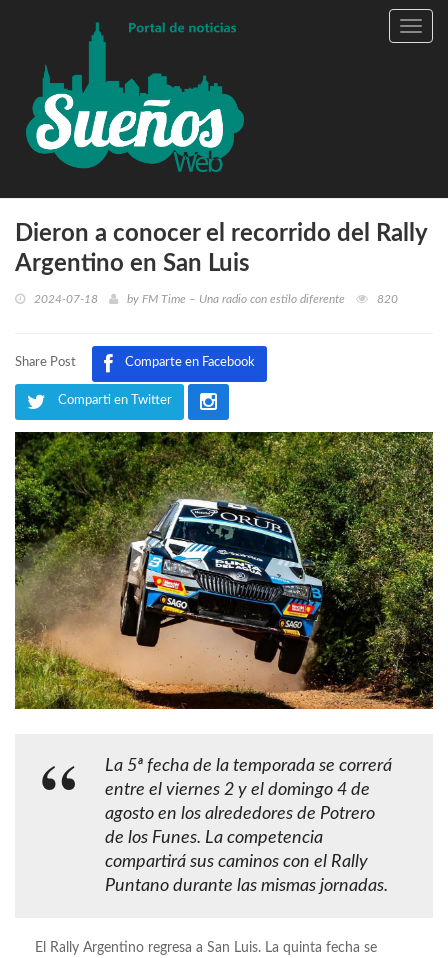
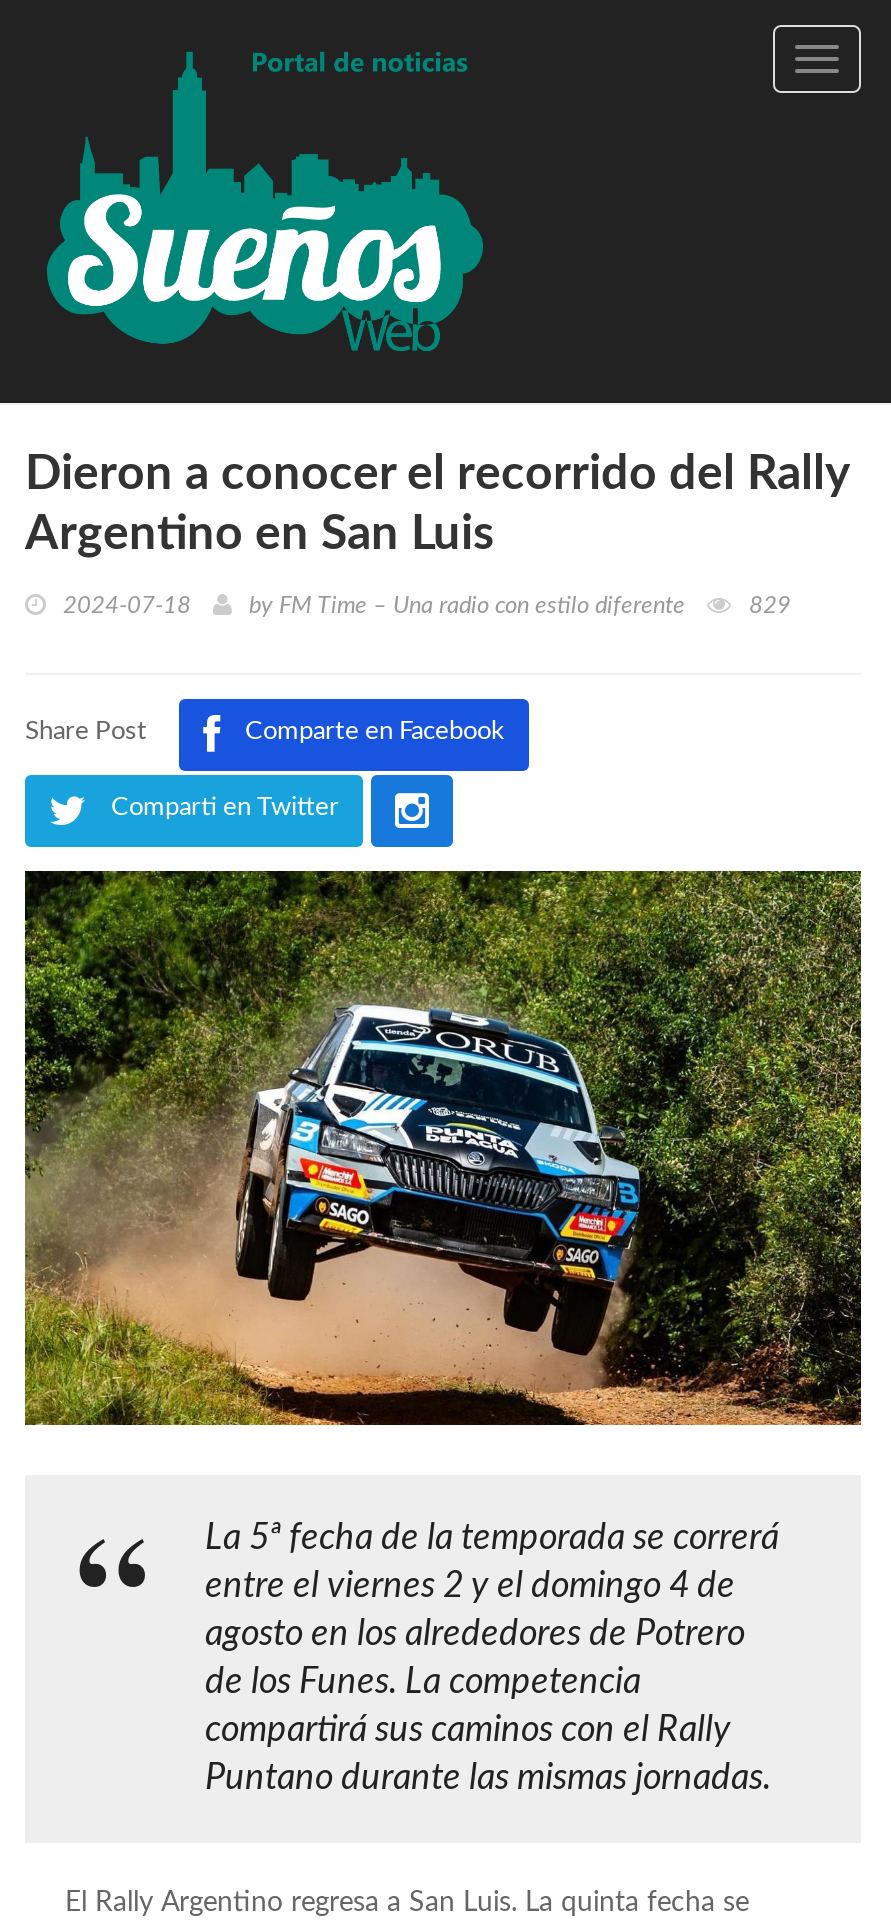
- 820
+ 829
